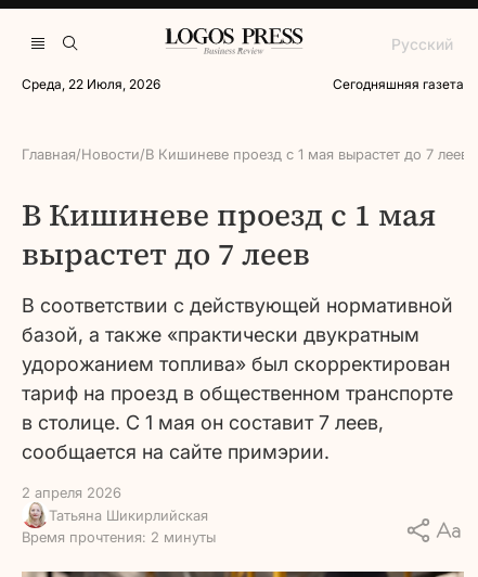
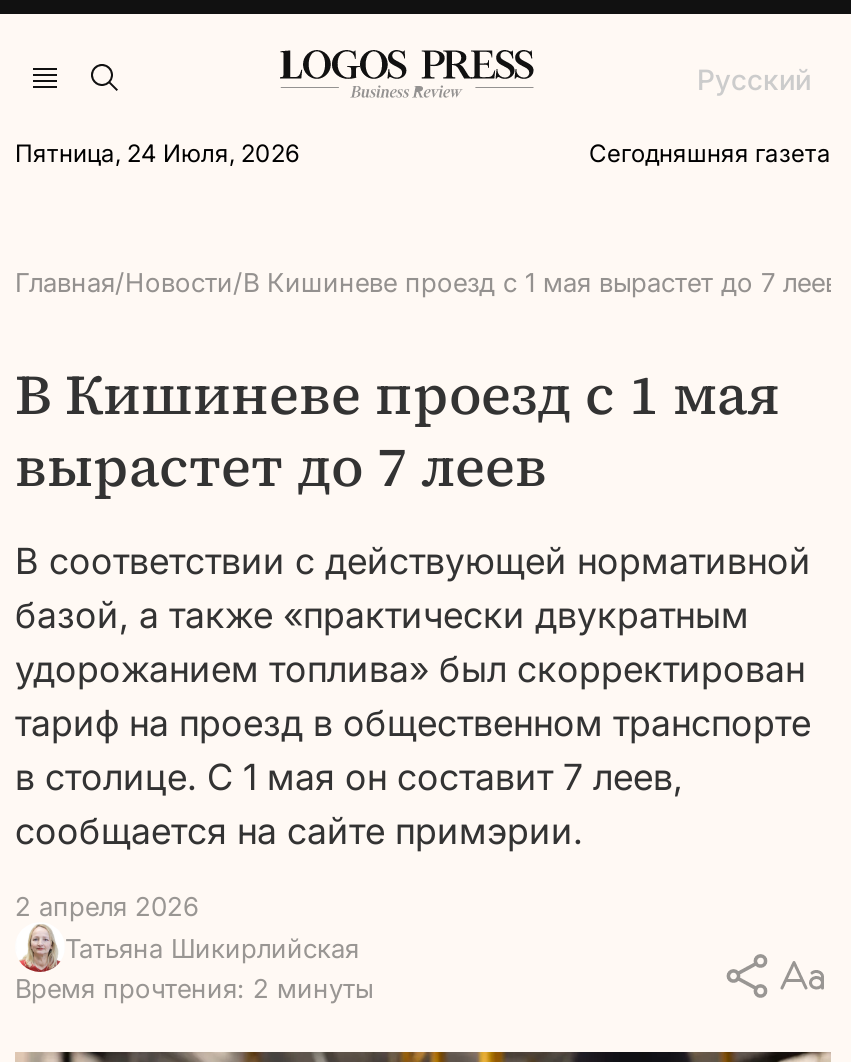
- Среда, 22 Июля, 2026
+ Пятница, 24 Июля, 2026
